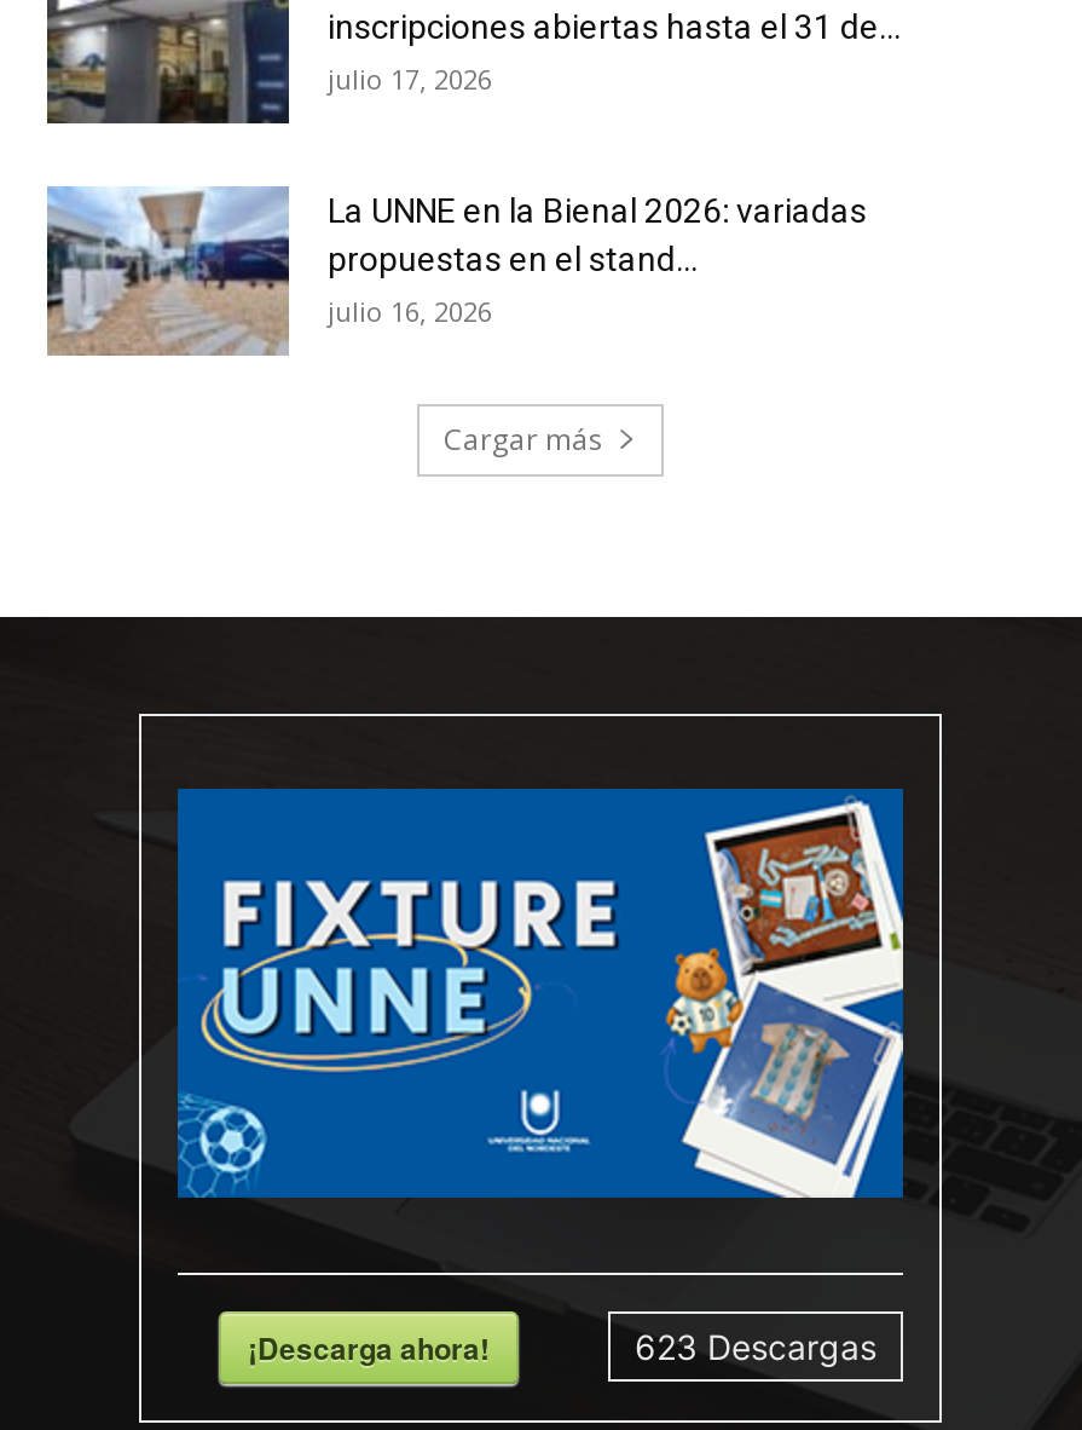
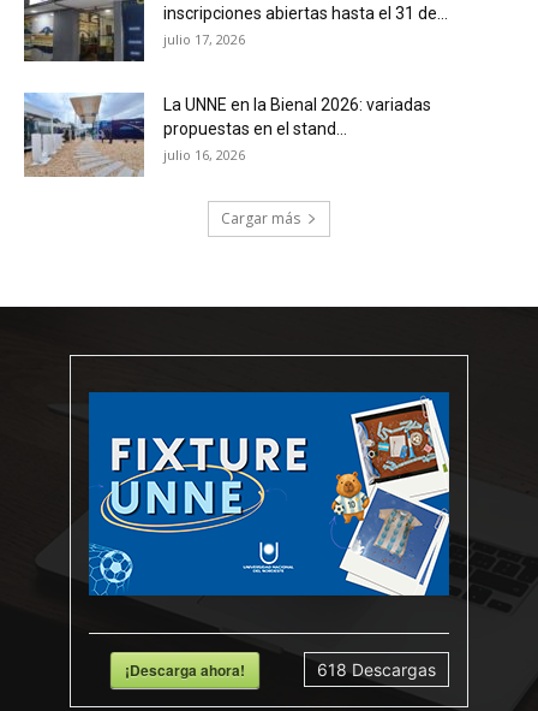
- 623 Descargas
+ 618 Descargas
